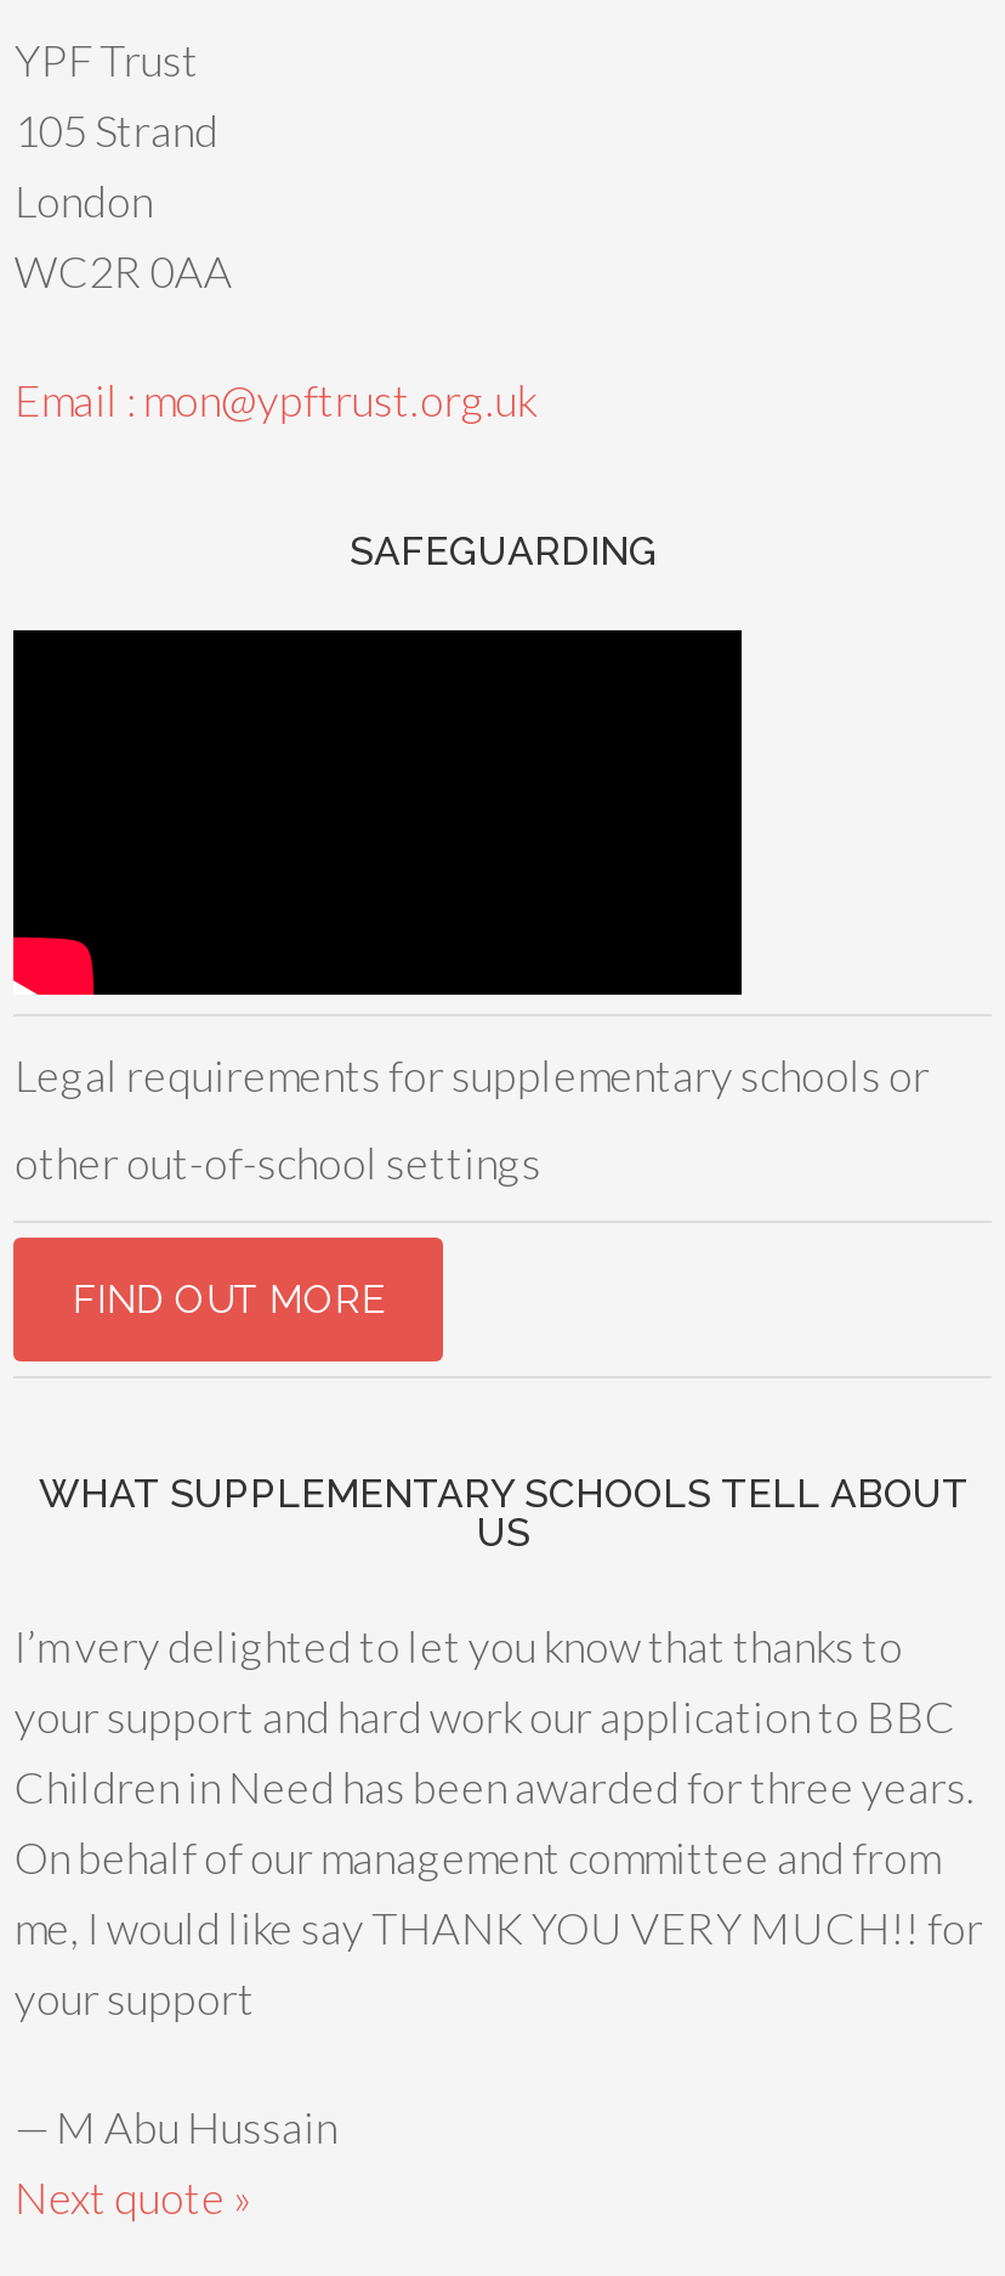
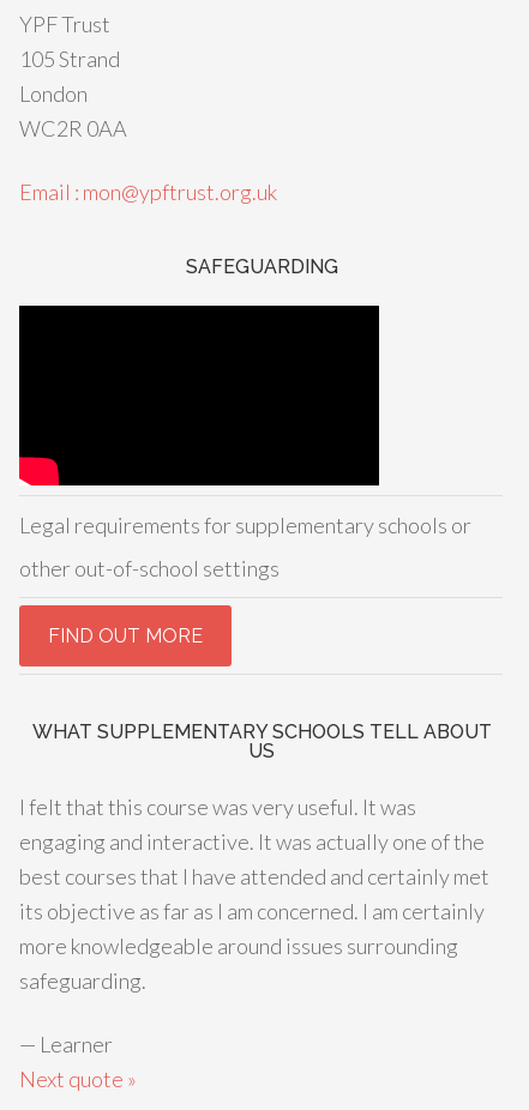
- I’m very delighted to let you know that thanks to
- your support and hard work our application to BBC
- Children in Need has been awarded for three years.
- On behalf of our management committee and from
- me, I would like say THANK YOU VERY MUCH!! for
- your support
+ I felt that this course was very useful. It was
+ engaging and interactive. It was actually one of the
+ best courses that I have attended and certainly met
+ its objective as far as I am concerned. I am certainly
+ more knowledgeable around issues surrounding
+ safeguarding.

- — M Abu Hussain
+ — Learner
